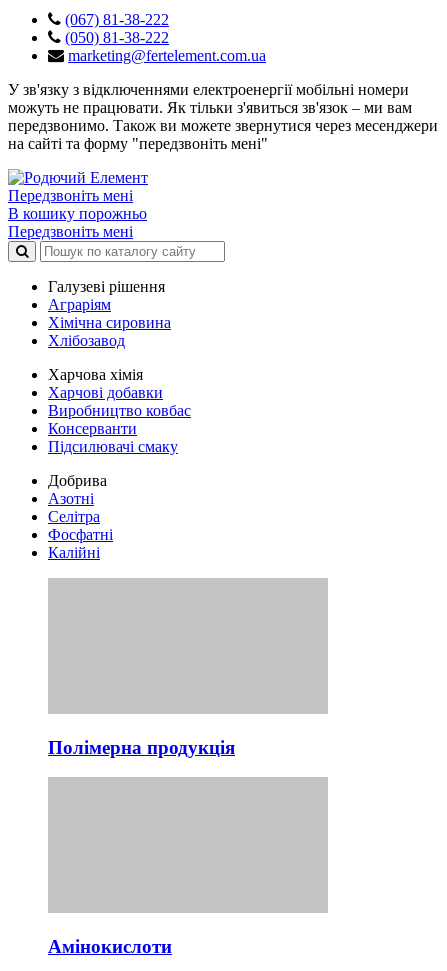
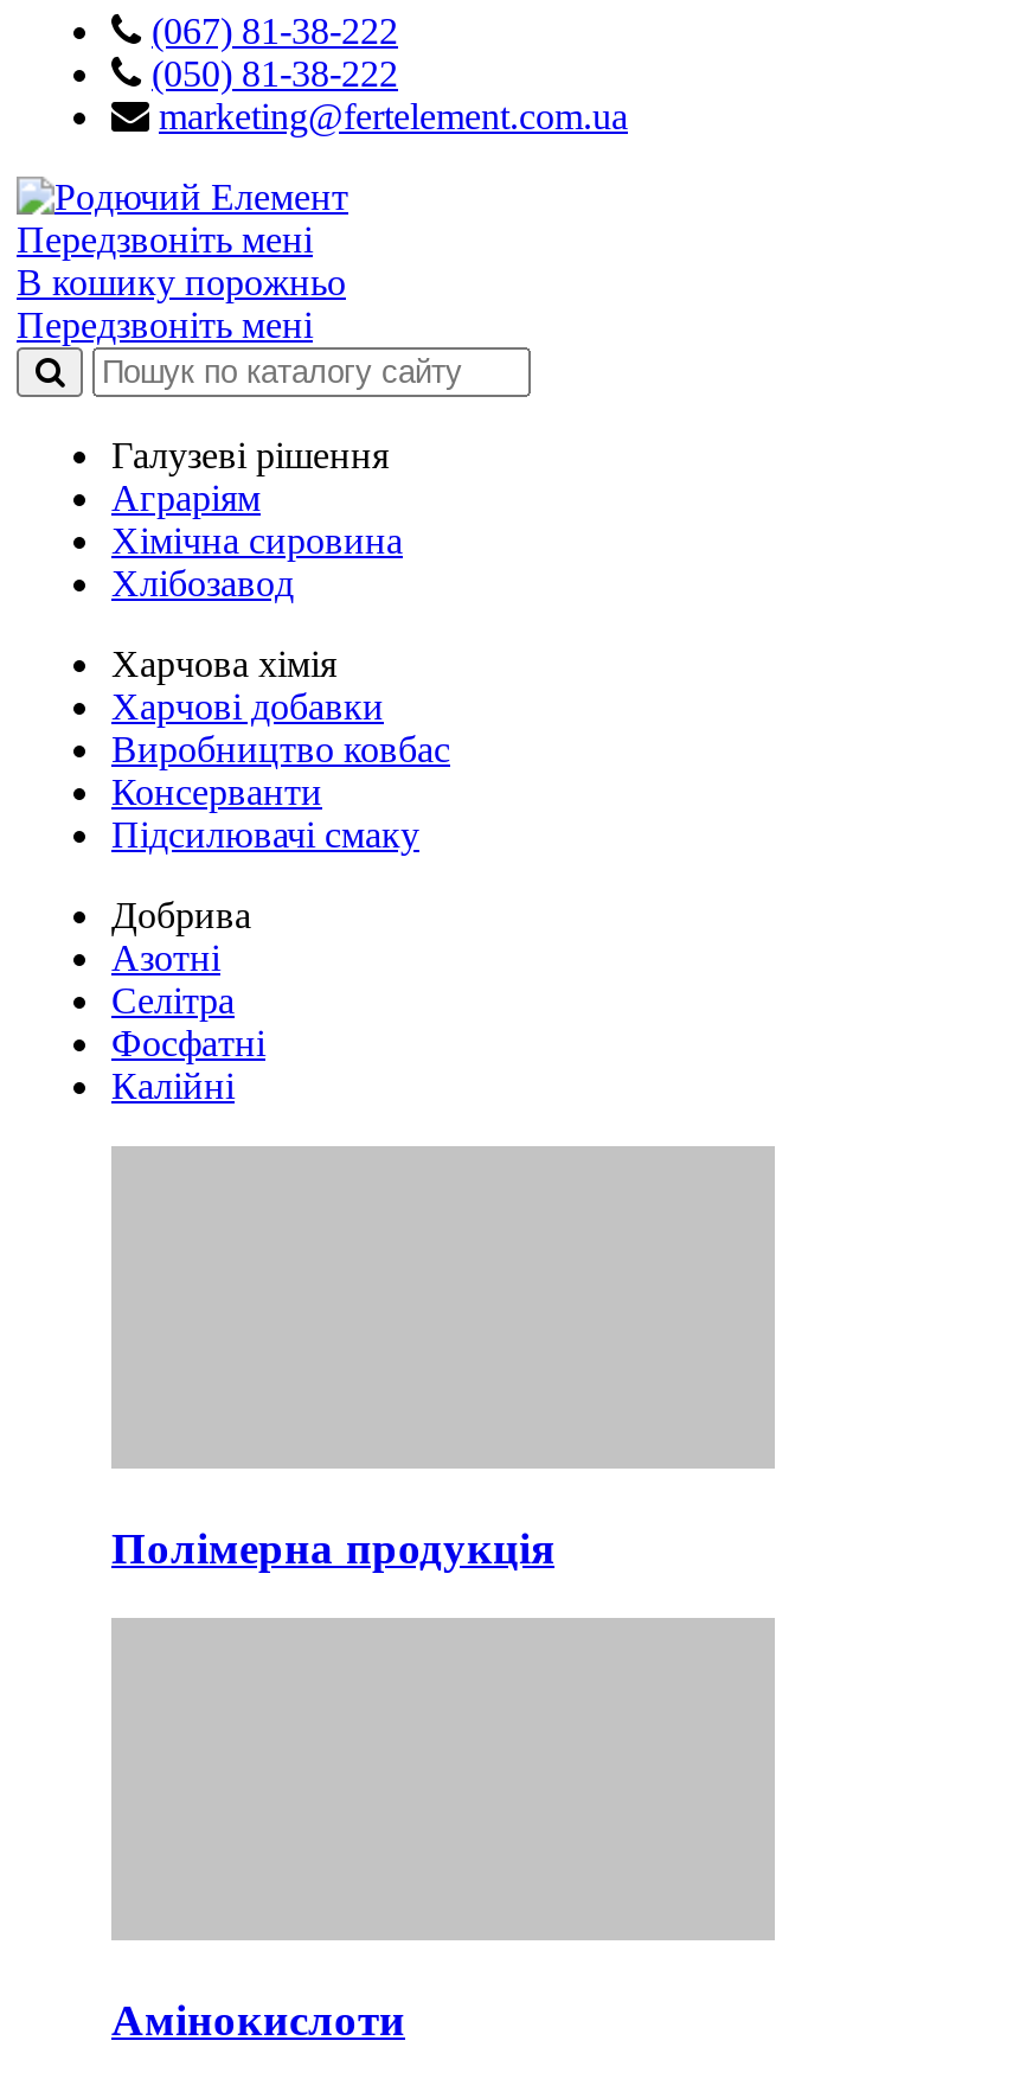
- У зв'язку з відключеннями електроенергії мобільні номери
- можуть не працювати. Як тільки з'явиться зв'язок – ми вам
- передзвонимо. Також ви можете звернутися через месенджери
- на сайті та форму "передзвоніть мені"
